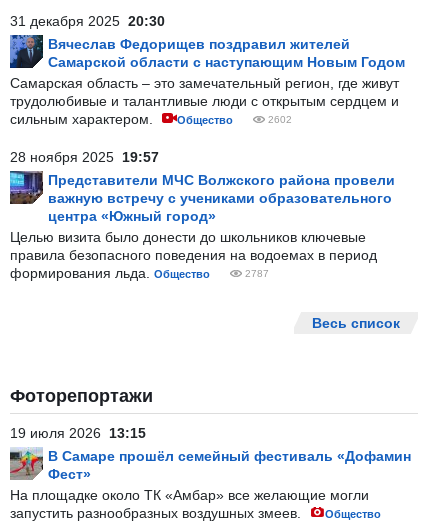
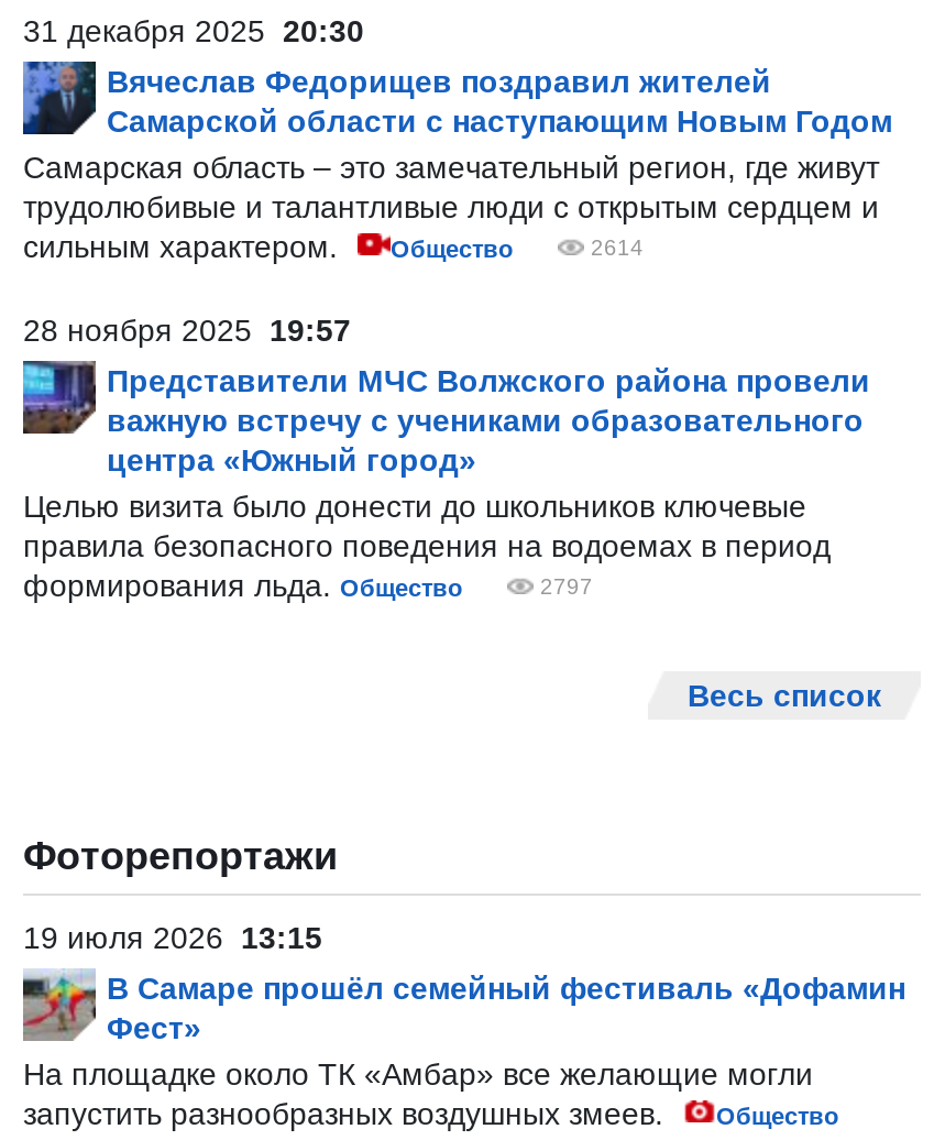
- 2602
+ 2614

- 2787
+ 2797
